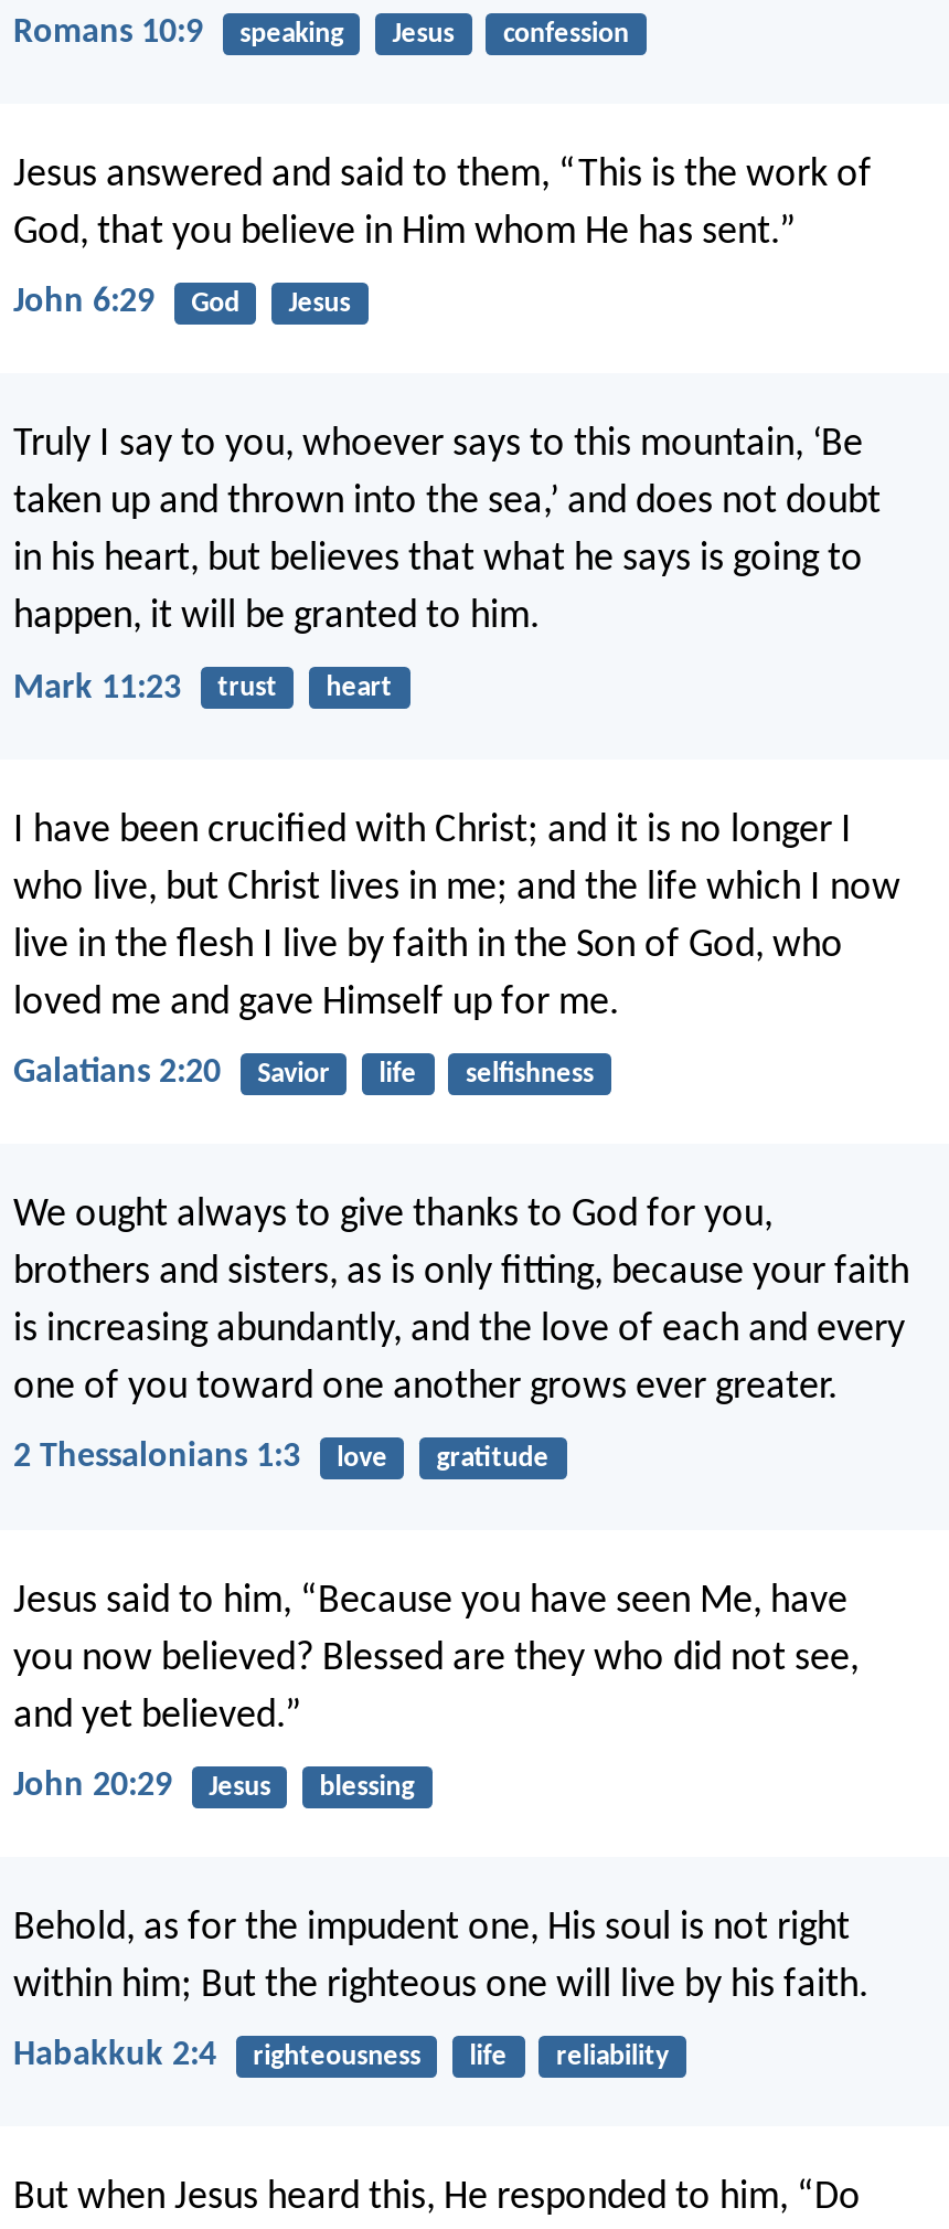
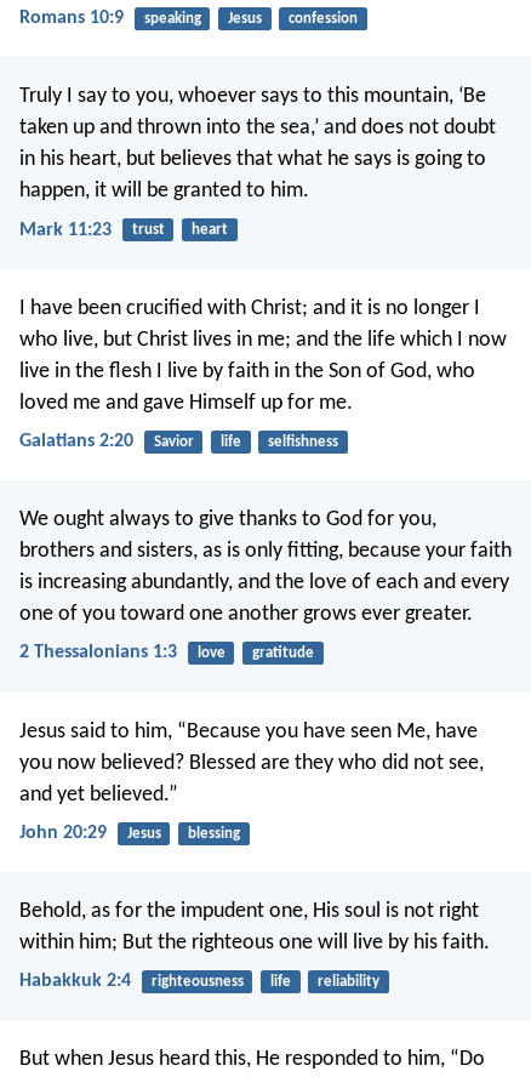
- Jesus answered and said to them, “This is the work of
- God, that you believe in Him whom He has sent.”
- John 6:29
- God
- Jesus
